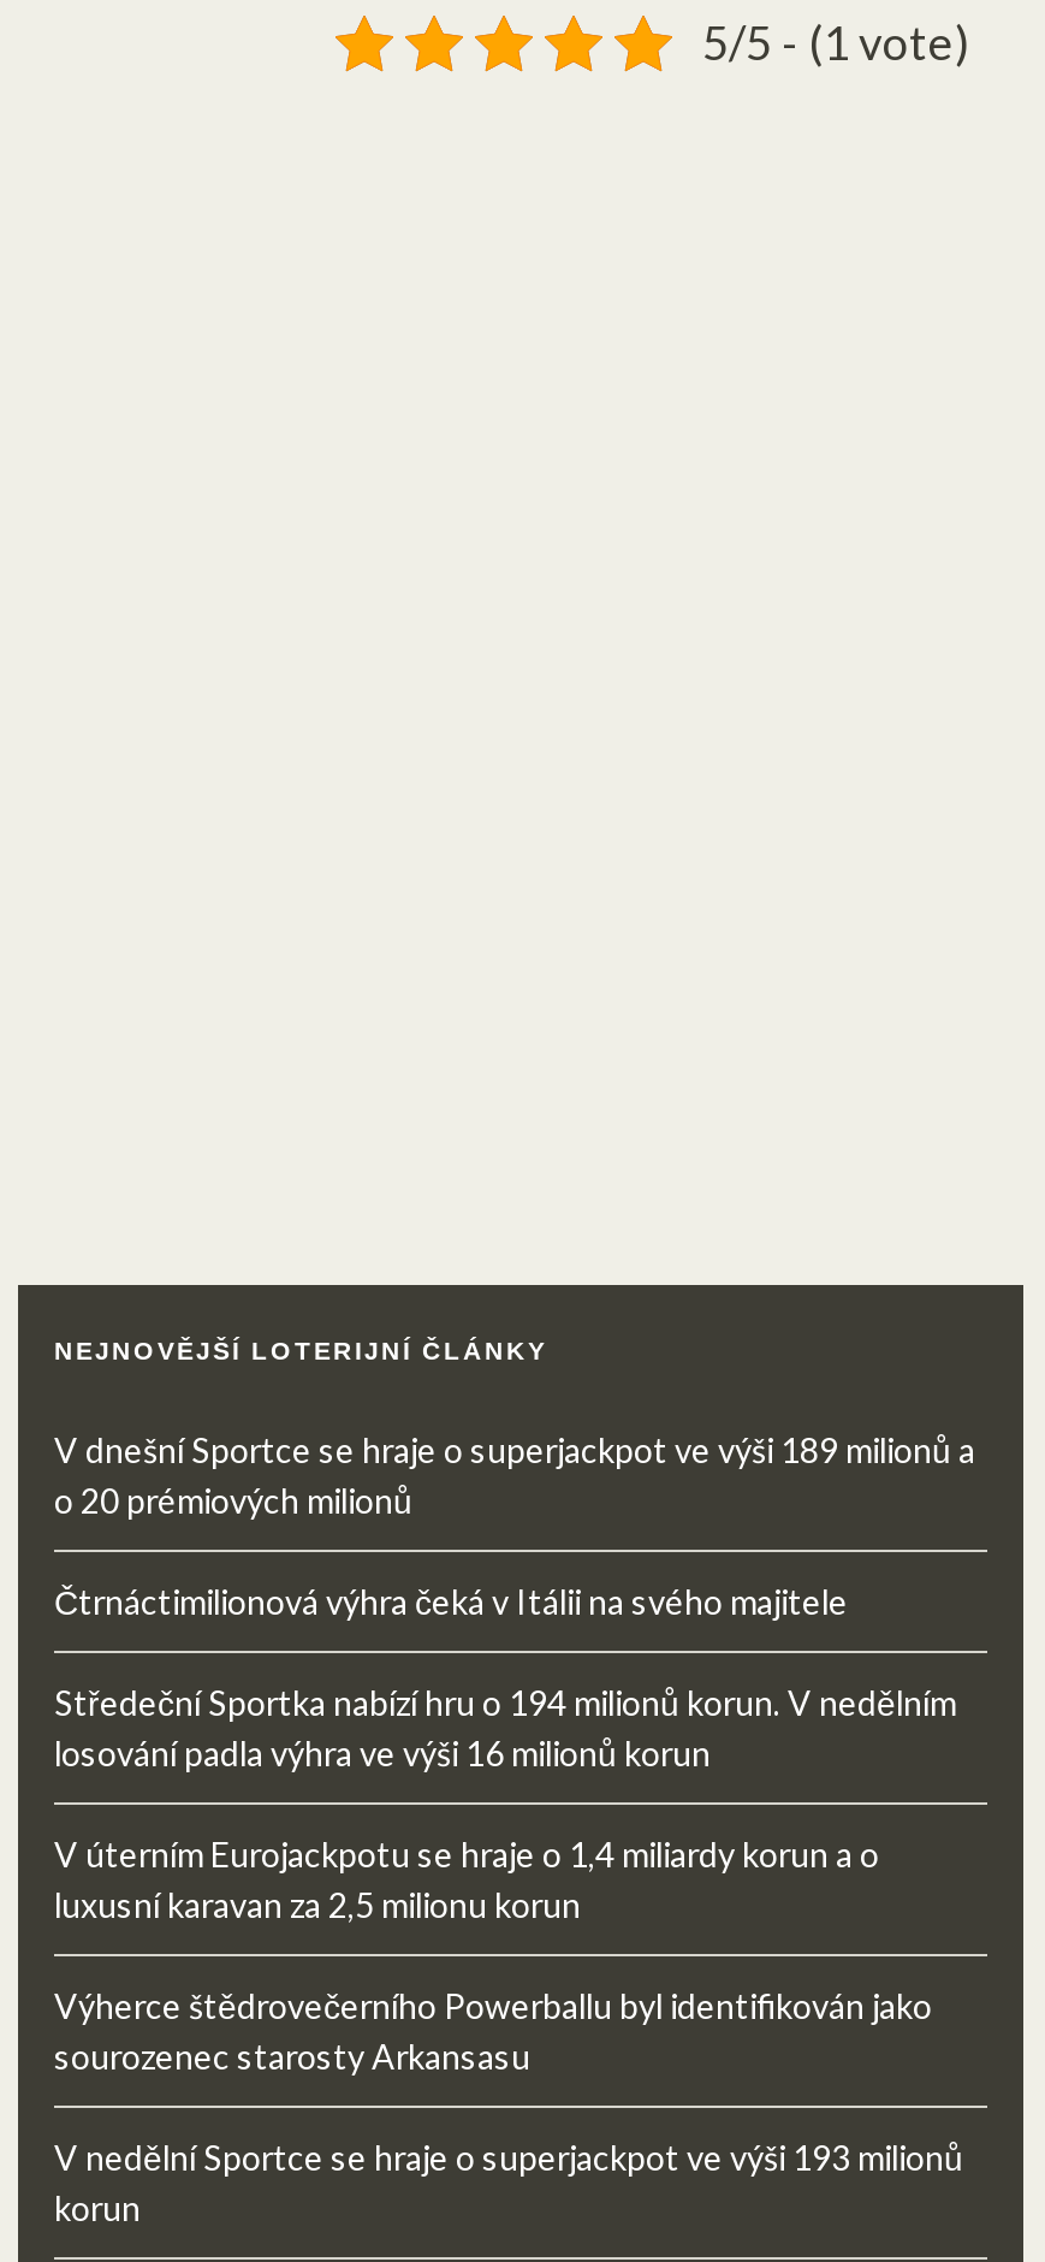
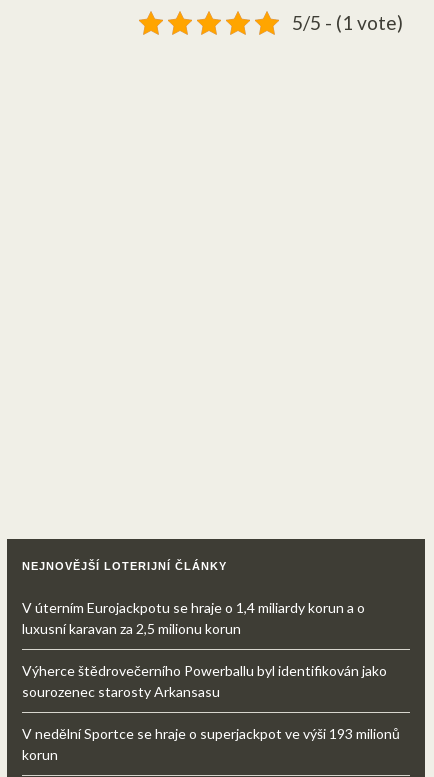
- V dnešní Sportce se hraje o superjackpot ve výši 189 milionů a
- o 20 prémiových milionů
- Čtrnáctimilionová výhra čeká v Itálii na svého majitele
- Středeční Sportka nabízí hru o 194 milionů korun. V nedělním
- losování padla výhra ve výši 16 milionů korun
